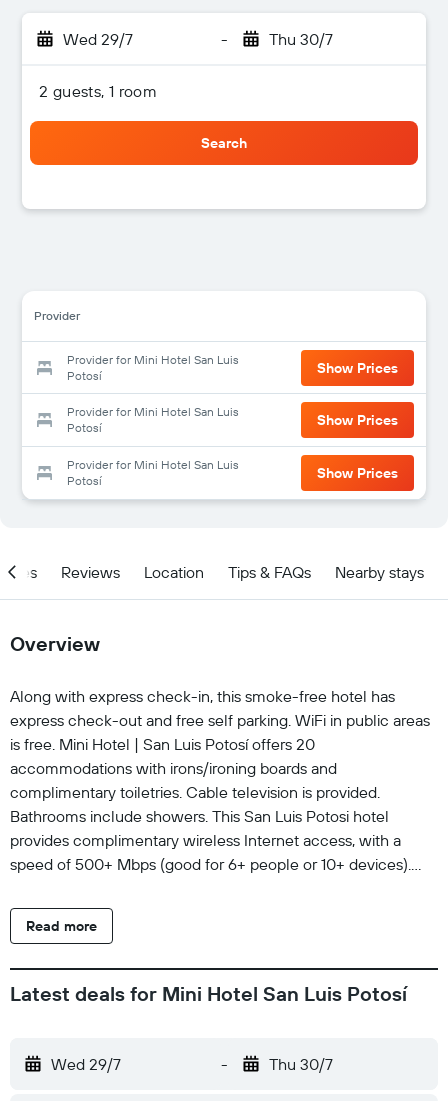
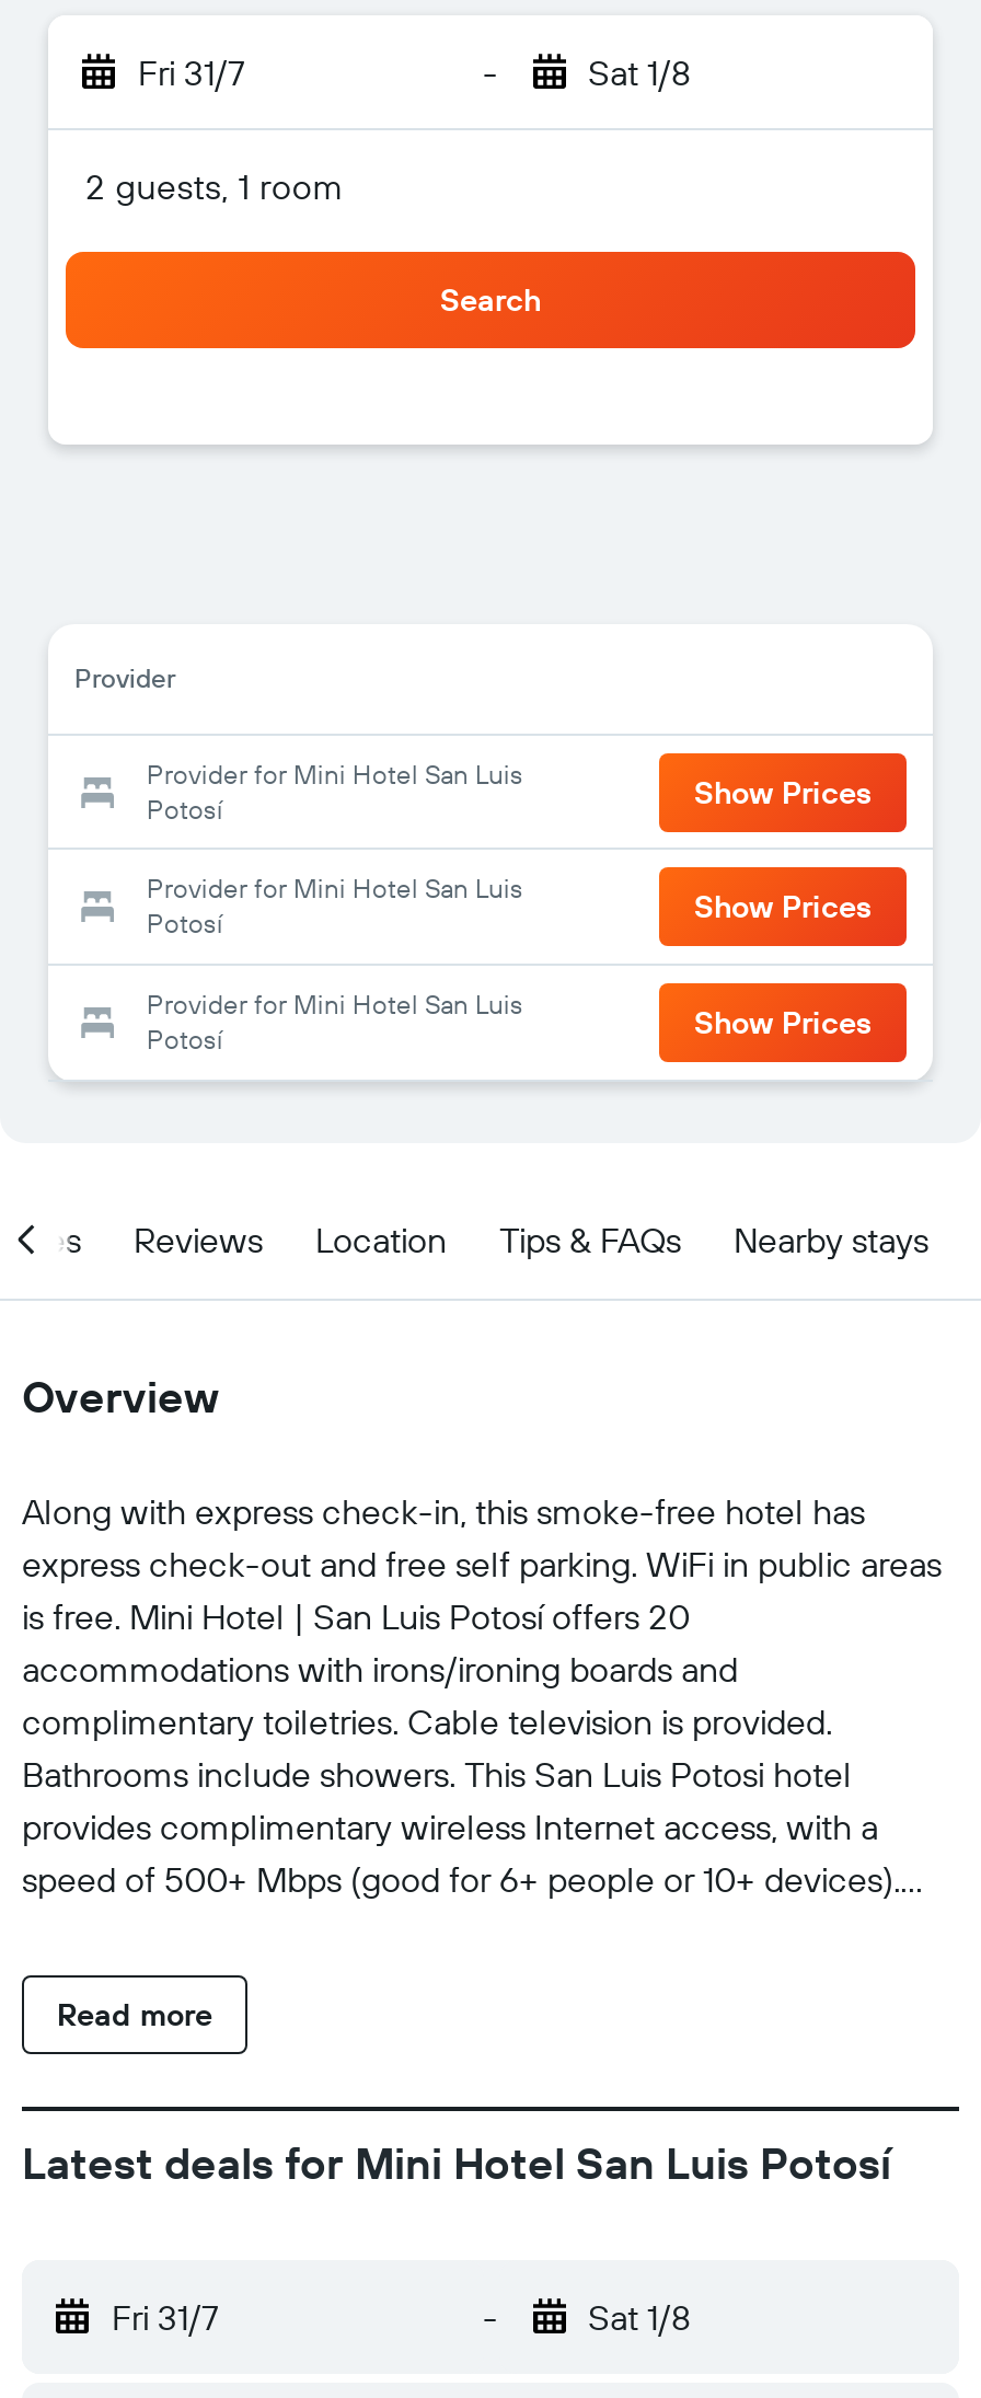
- Wed 29/7
+ Fri 31/7

- Thu 30/7
+ Sat 1/8

- Wed 29/7
+ Fri 31/7

- Thu 30/7
+ Sat 1/8
